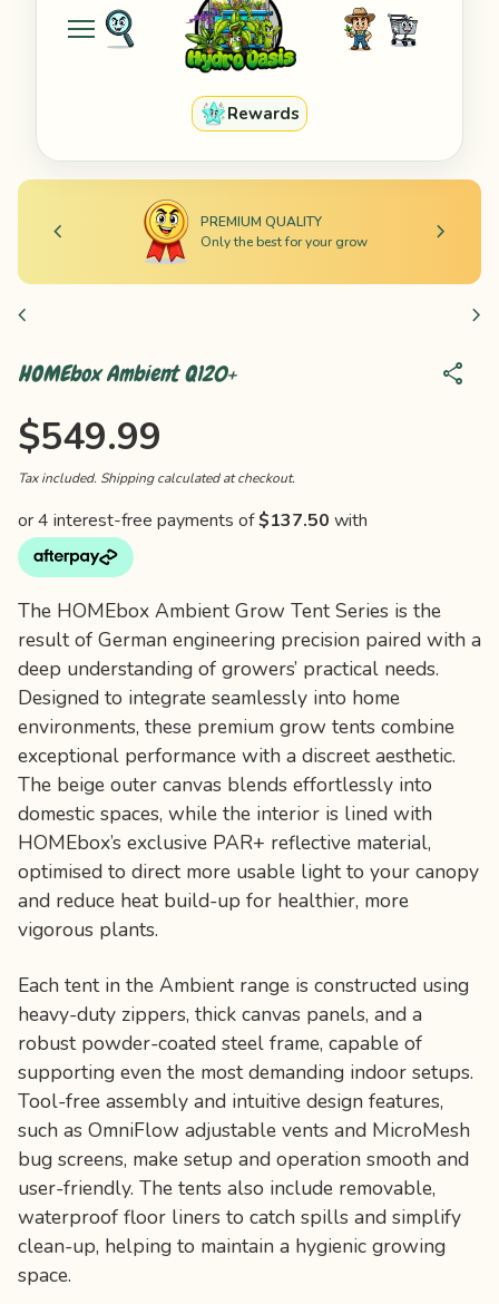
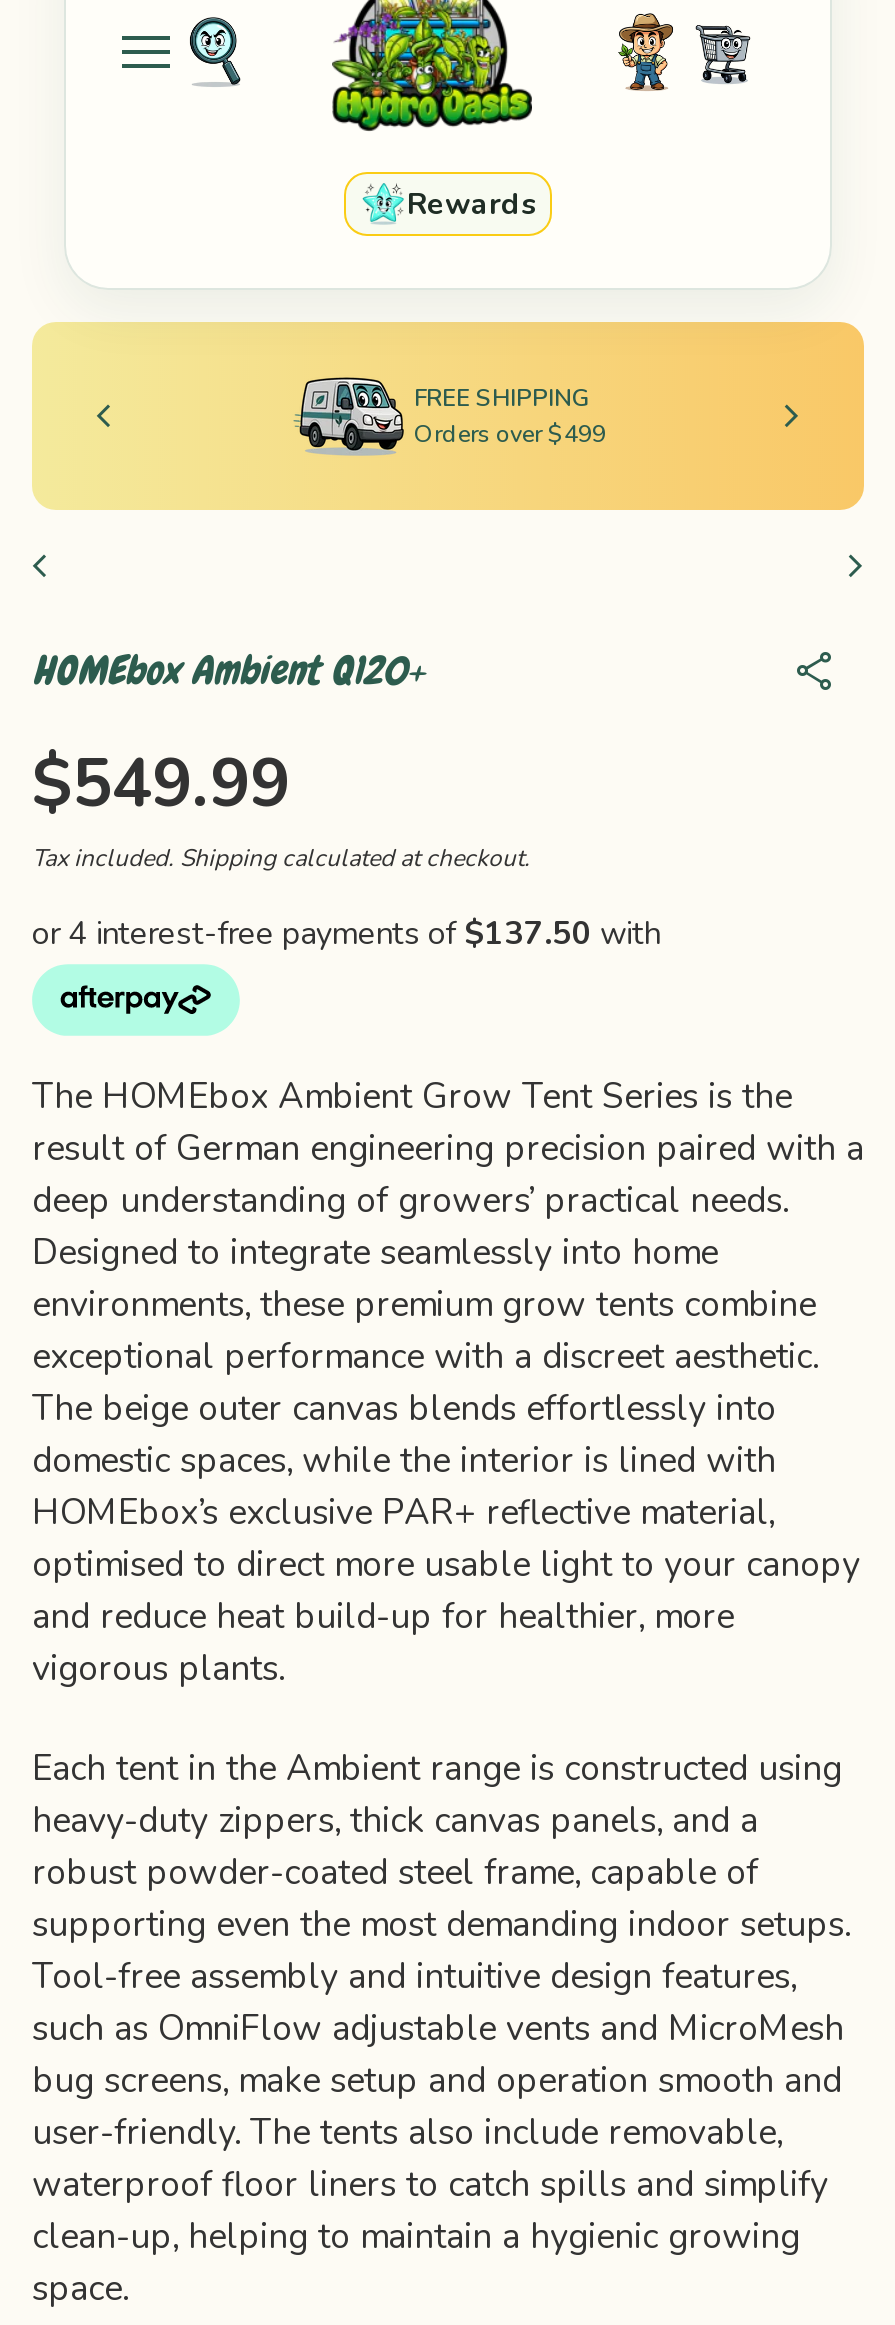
+ FREE SHIPPING
+ Orders over $499

- [image]
+ [image]

- PREMIUM QUALITY
- Only the best for your grow
